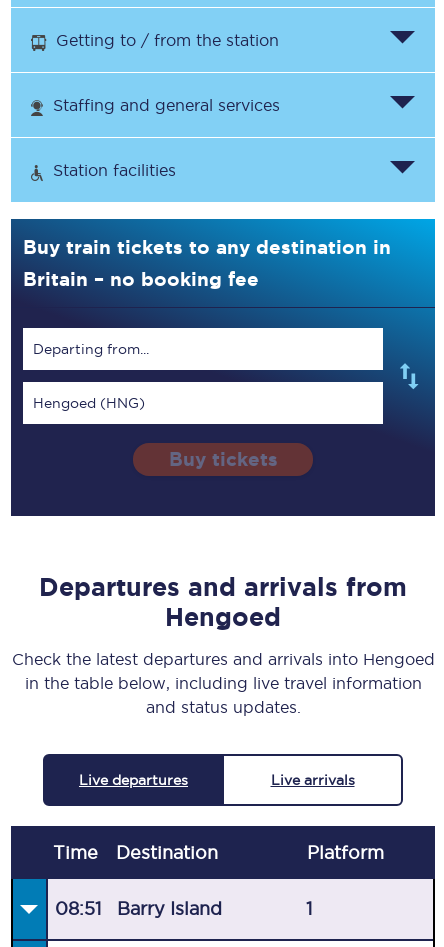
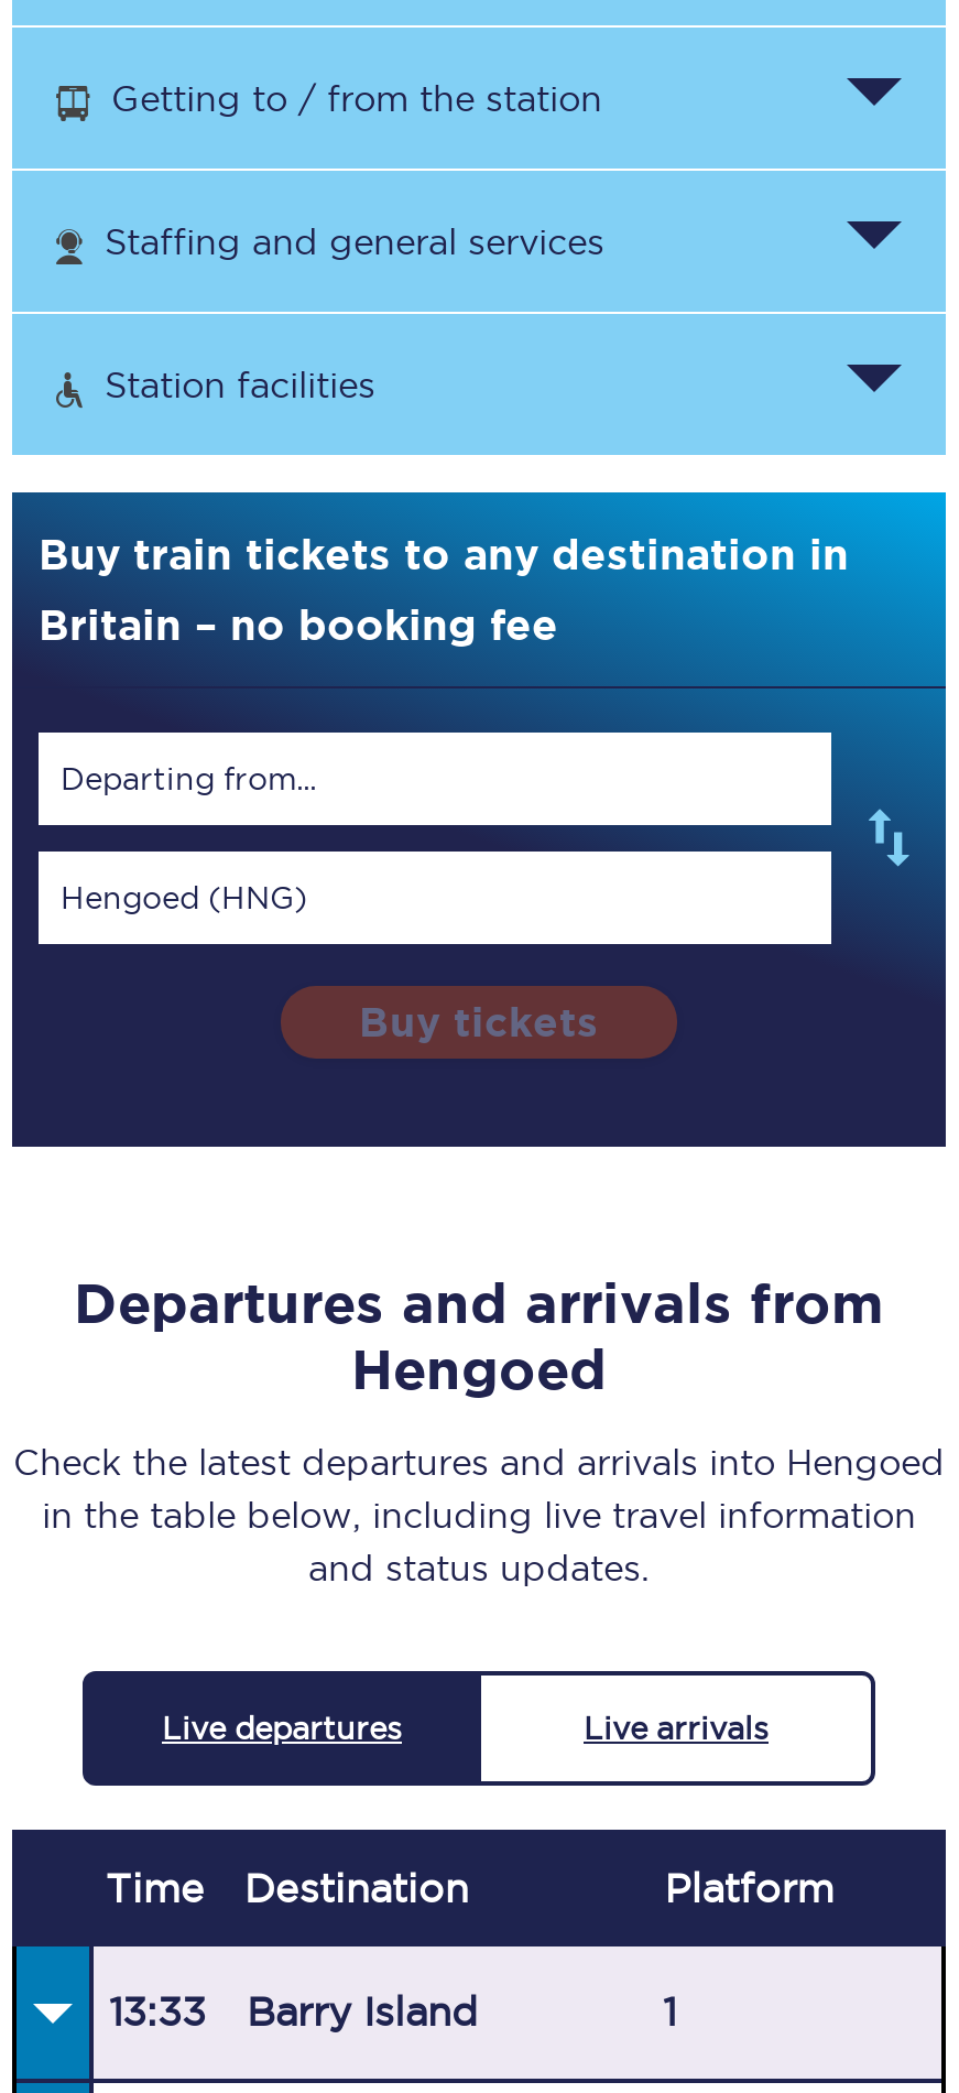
- 08:51 Barry Island
+ 13:33 Barry Island
